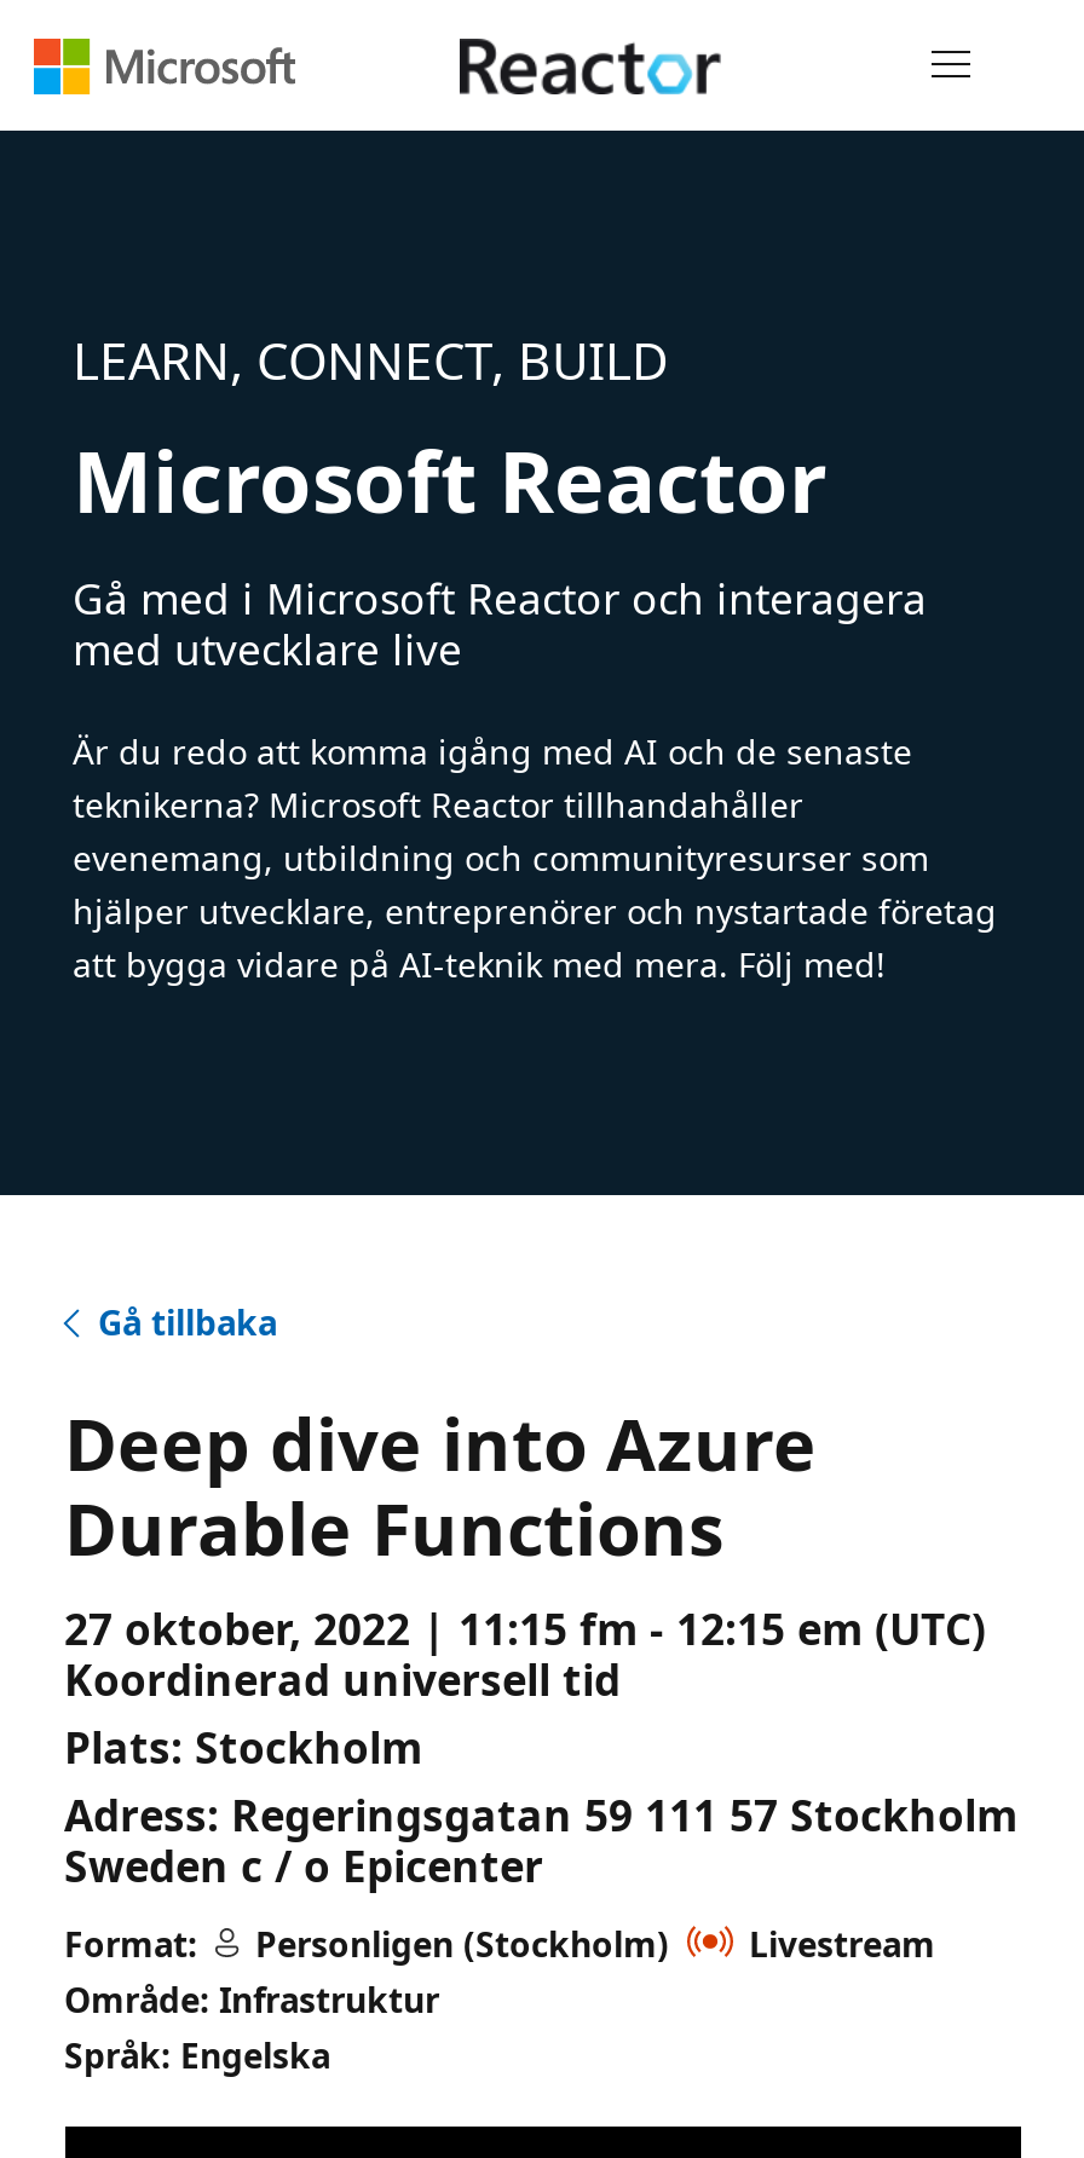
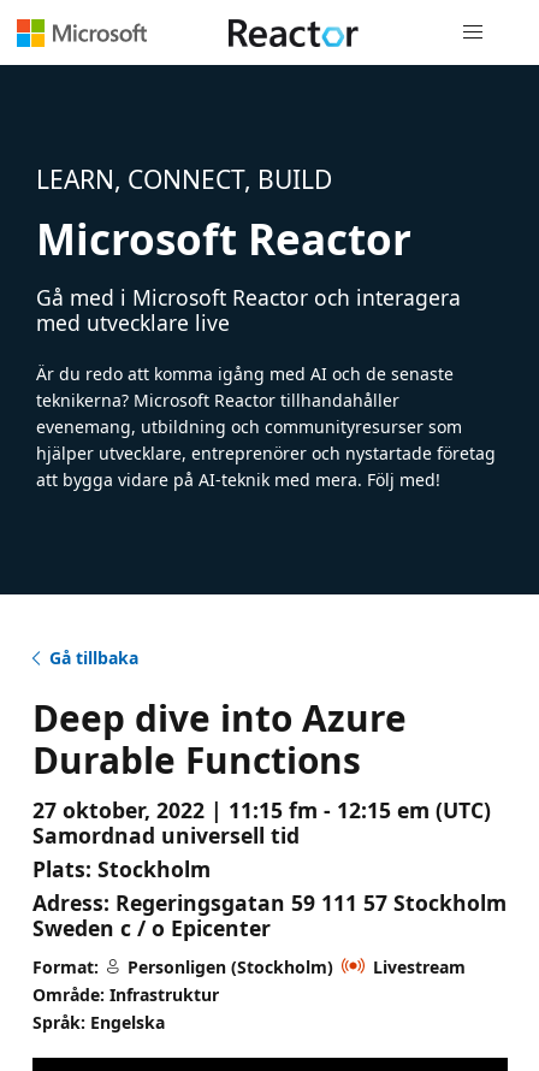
- Koordinerad universell tid
+ Samordnad universell tid
